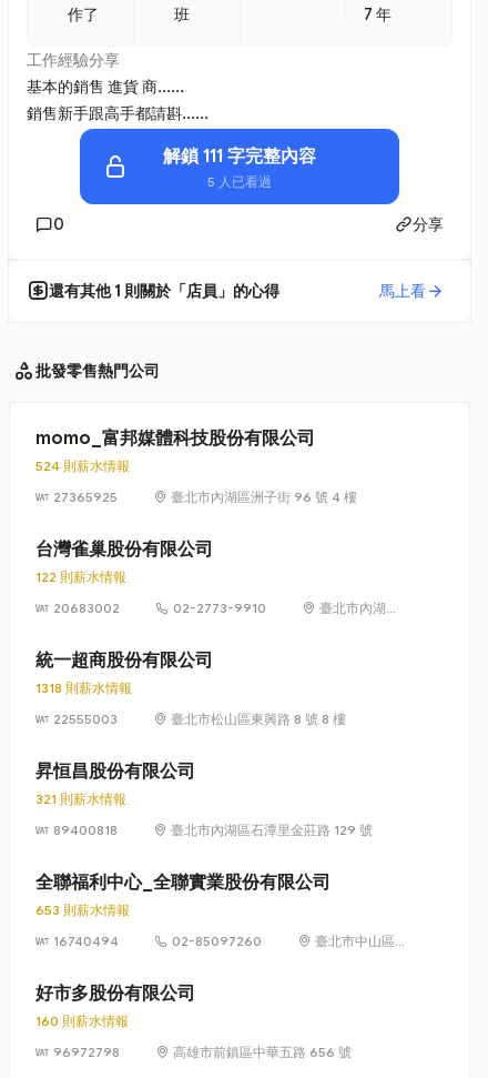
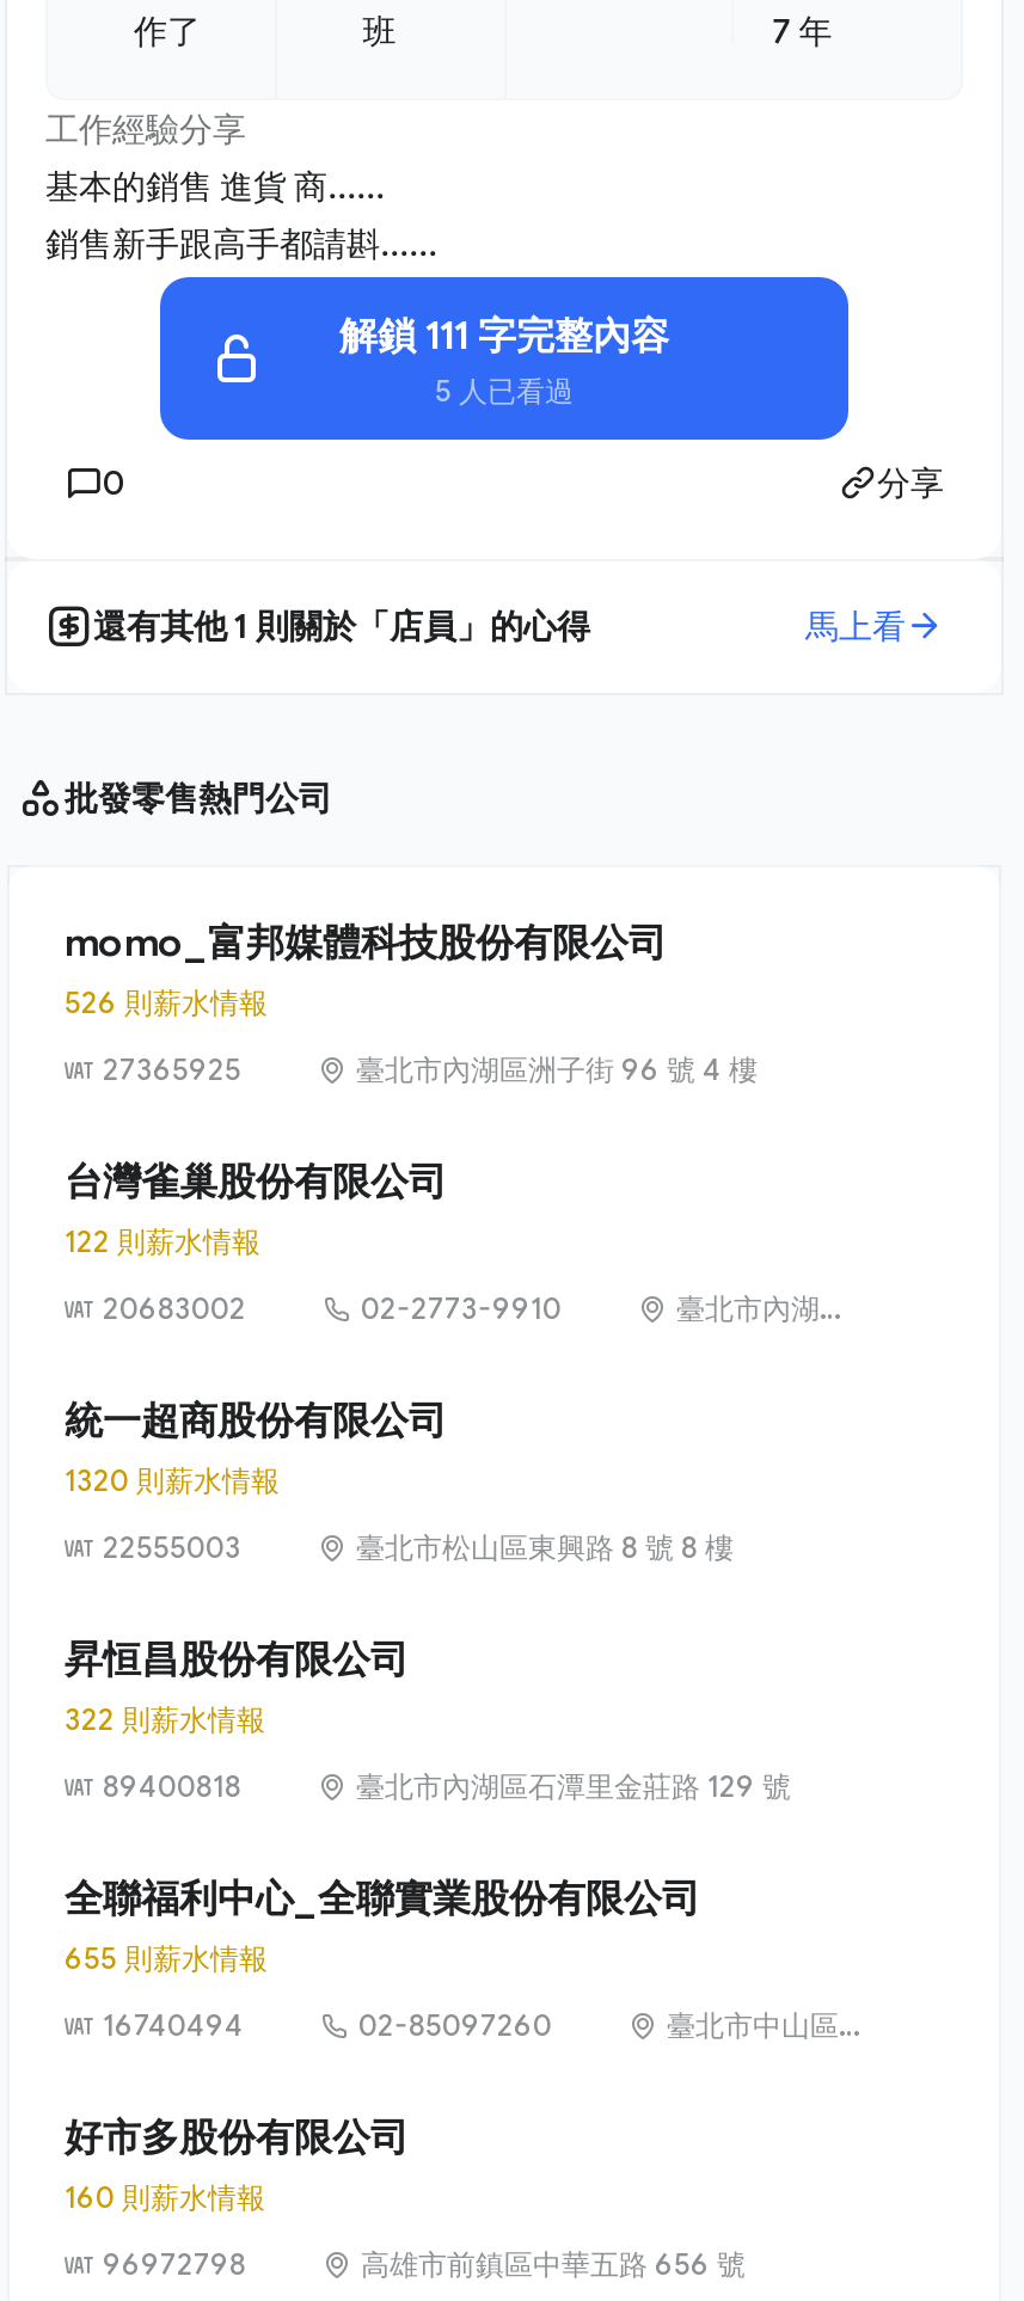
- 524 則薪水情報
+ 526 則薪水情報

- 1318 則薪水情報
+ 1320 則薪水情報

- 321 則薪水情報
+ 322 則薪水情報

- 653 則薪水情報
+ 655 則薪水情報
